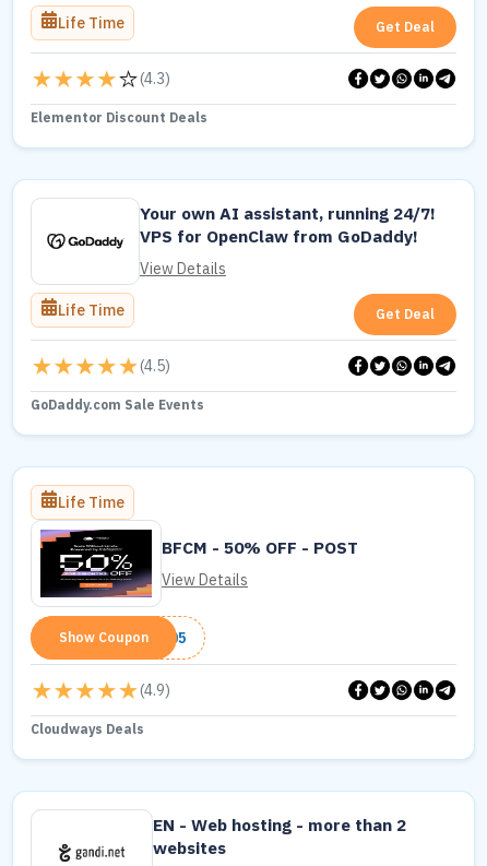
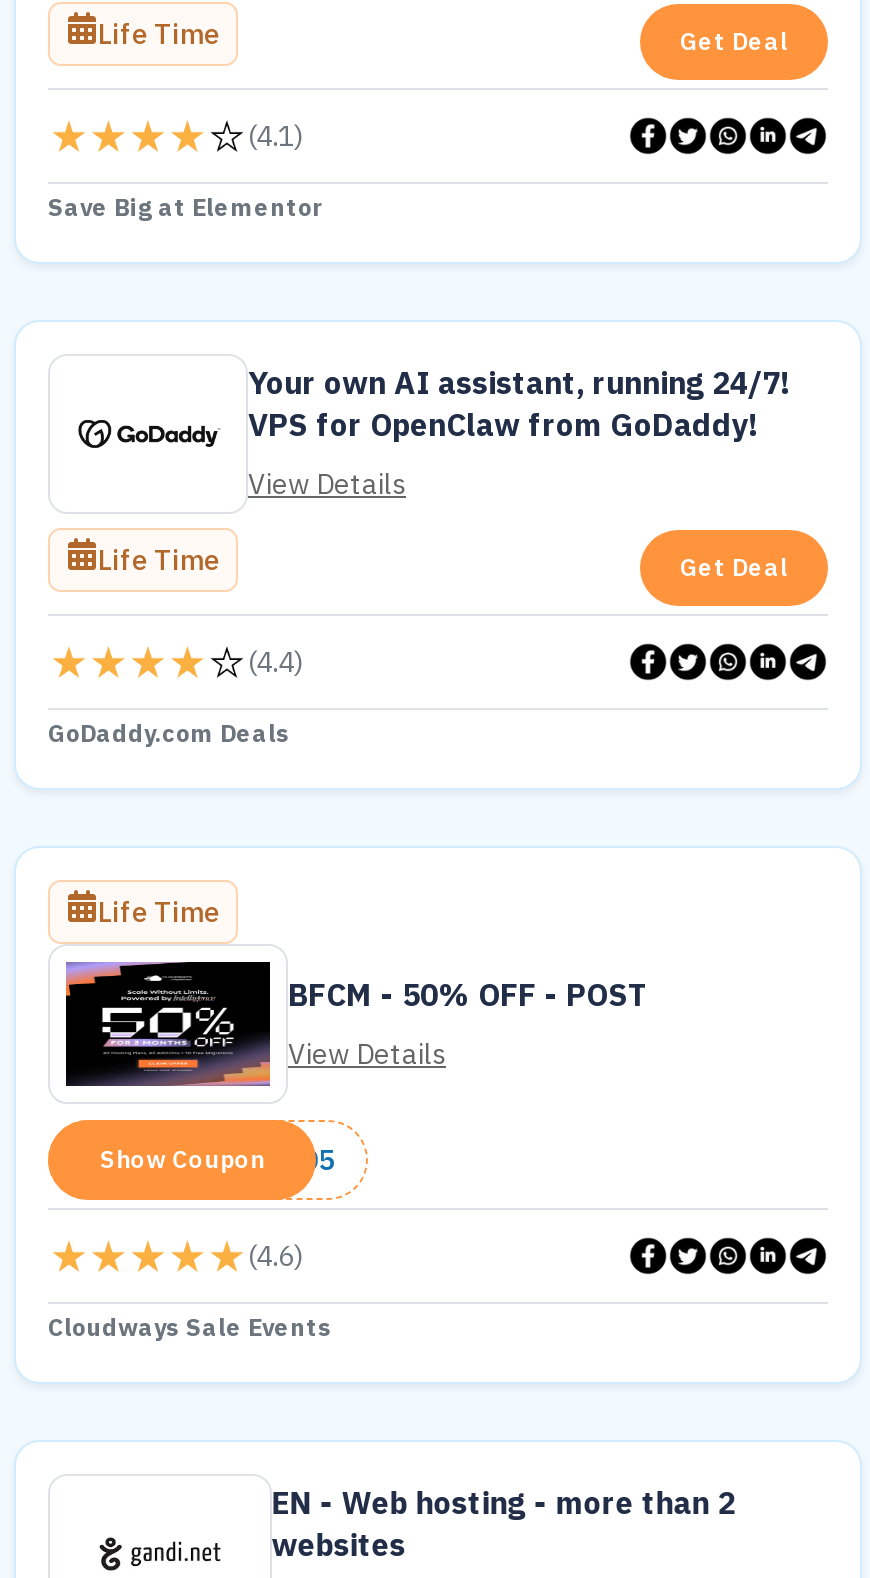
- (4.3)
+ (4.1)

- Elementor Discount Deals
+ Save Big at Elementor

- (4.5)
+ (4.4)

- GoDaddy.com Sale Events
+ GoDaddy.com Deals

- (4.9)
+ (4.6)

- Cloudways Deals
+ Cloudways Sale Events
